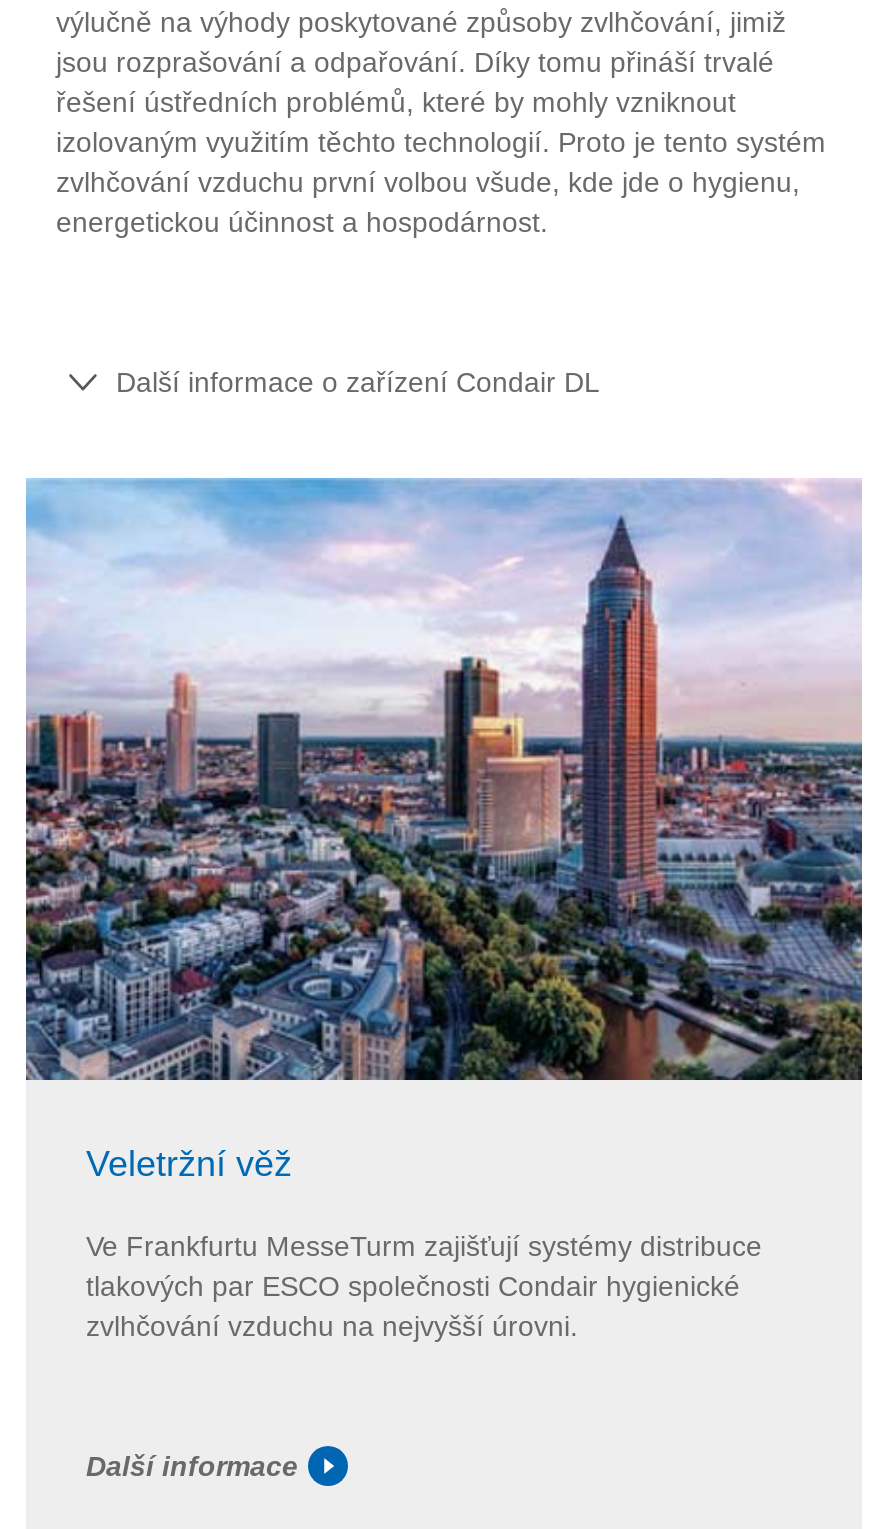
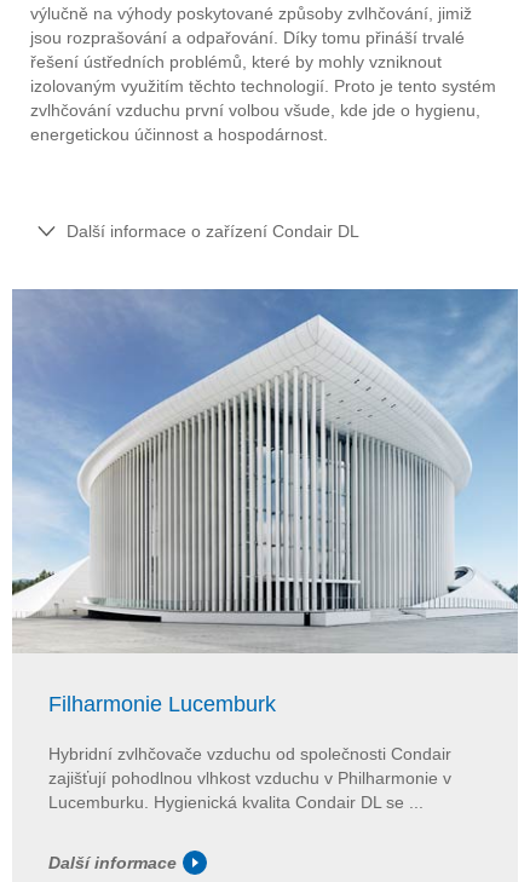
- [image]
- Veletržní věž
+ [image]
+ Filharmonie Lucemburk

- Ve Frankfurtu MesseTurm zajišťují systémy distribuce
- tlakových par ESCO společnosti Condair hygienické
- zvlhčování vzduchu na nejvyšší úrovni.
+ Hybridní zvlhčovače vzduchu od společnosti Condair
+ zajišťují pohodlnou vlhkost vzduchu v Philharmonie v
+ Lucemburku. Hygienická kvalita Condair DL se ...
